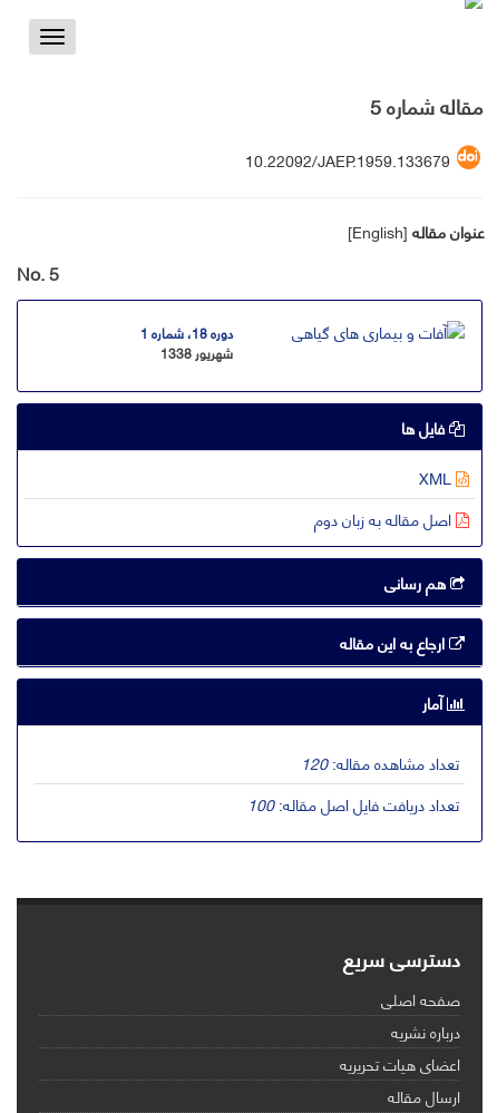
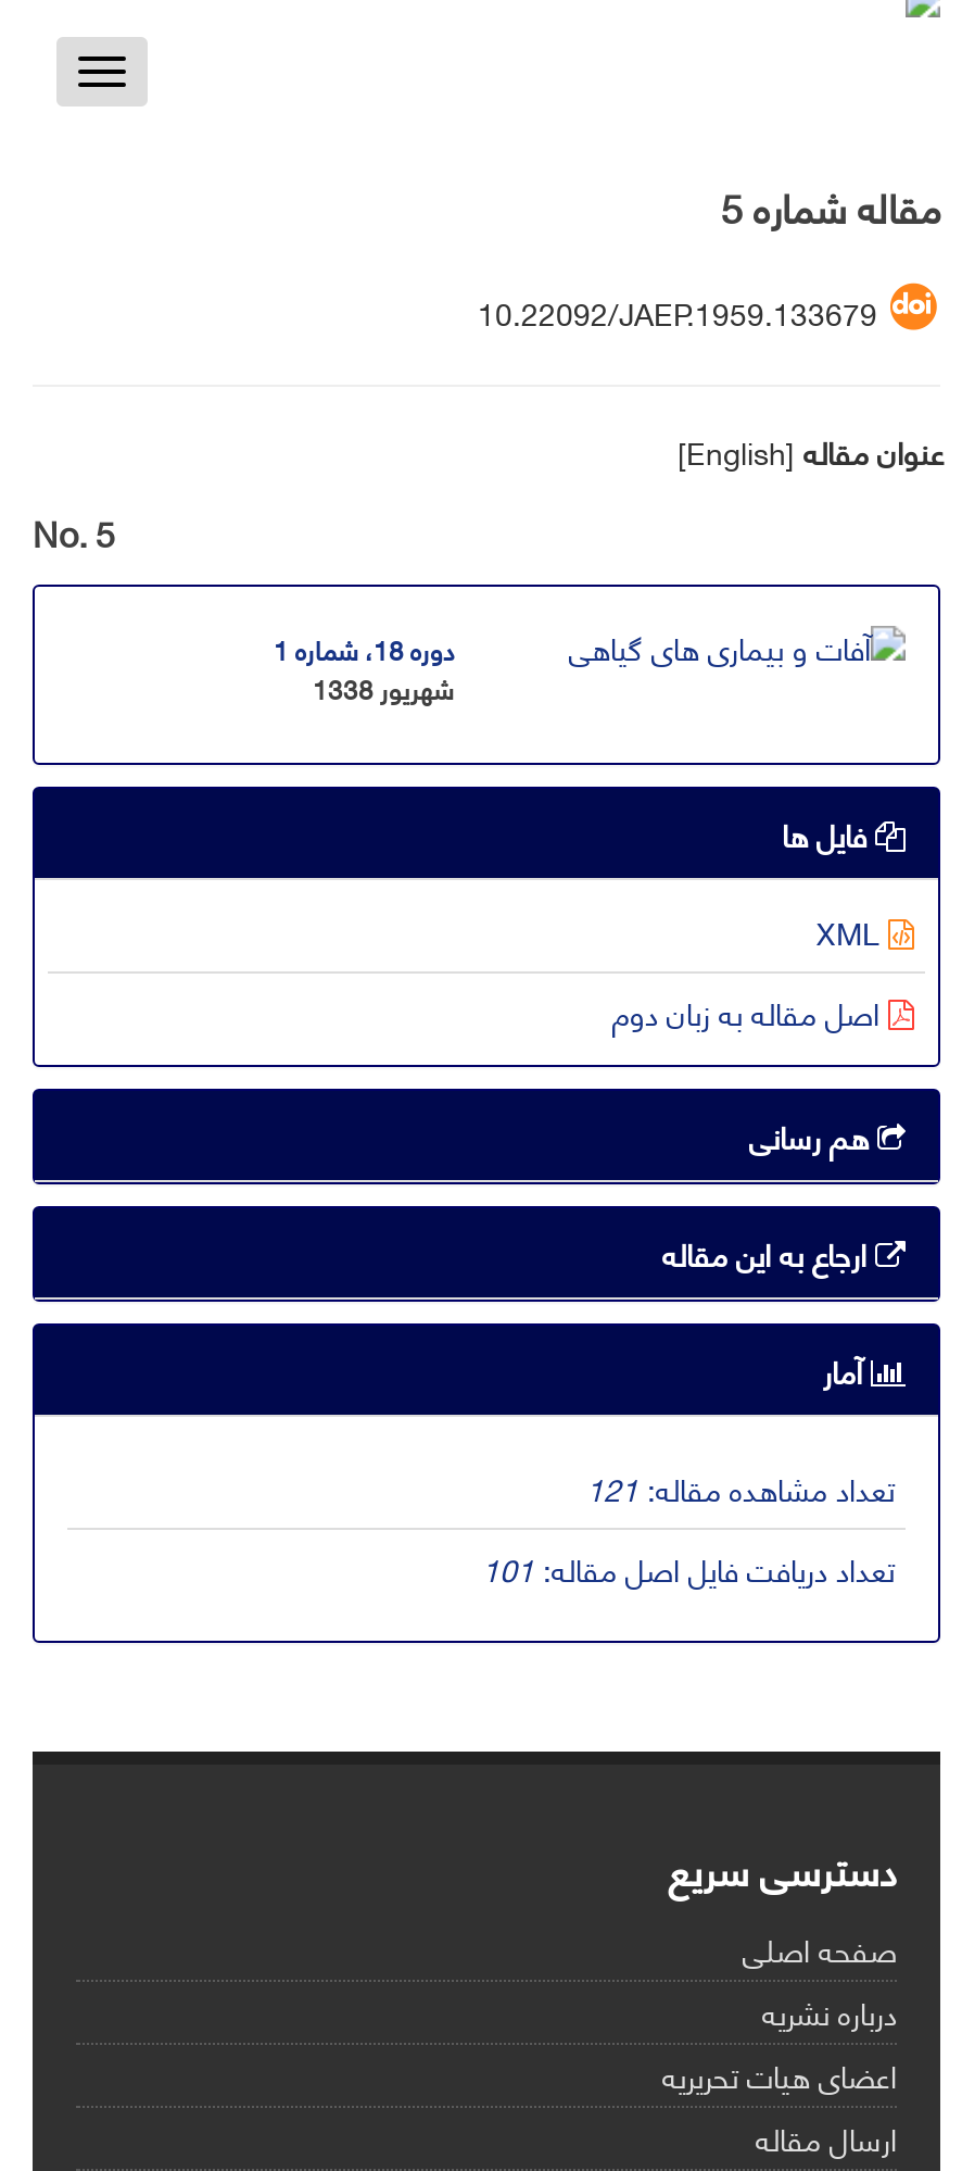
- تعداد مشاهده مقاله: 120
+ تعداد مشاهده مقاله: 121

- تعداد دریافت فایل اصل مقاله: 100
+ تعداد دریافت فایل اصل مقاله: 101
